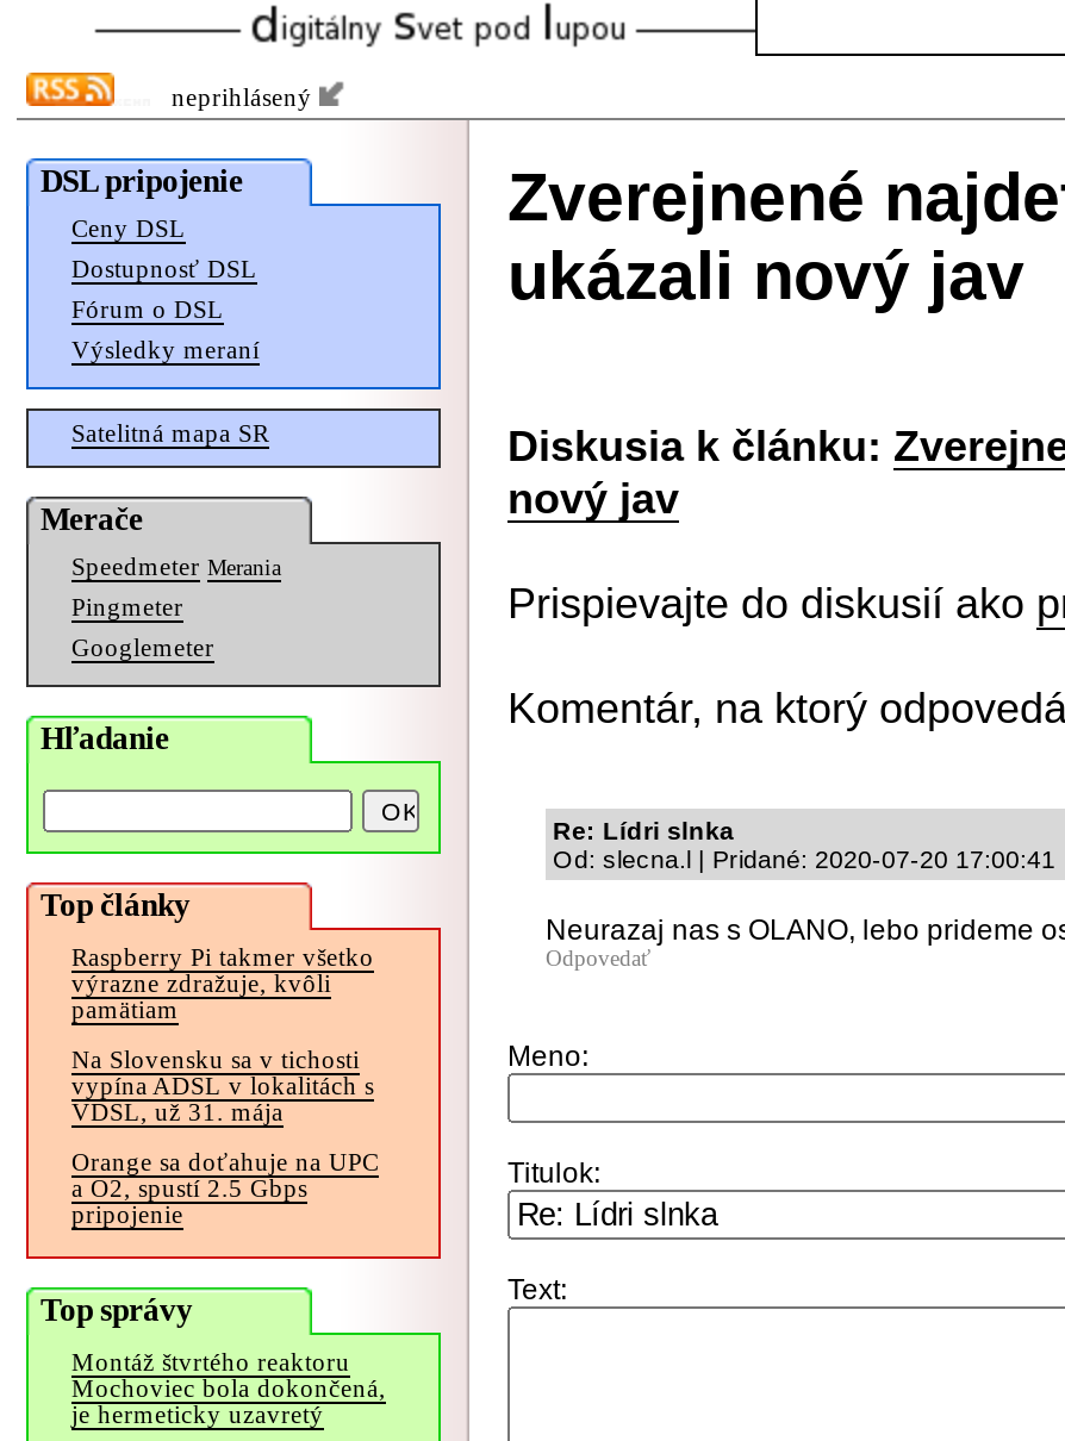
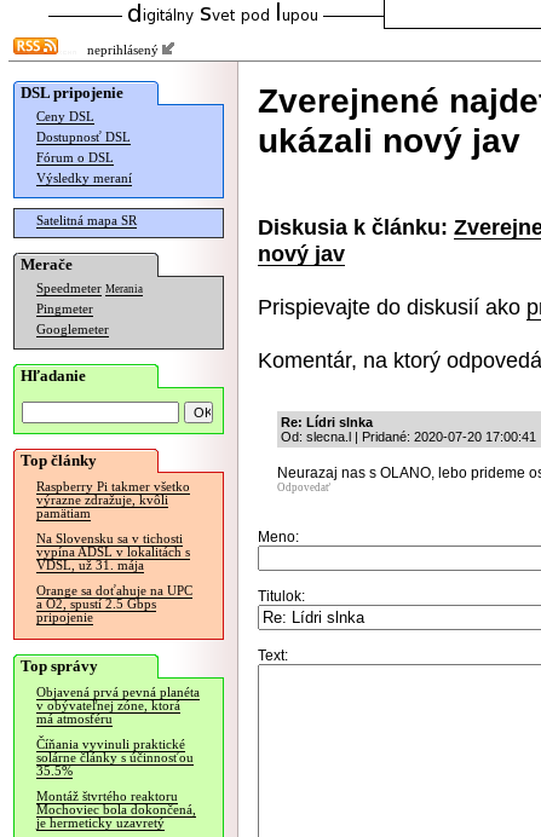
+ Objavená prvá pevná planéta
+ v obývateľnej zóne, ktorá
+ má atmosféru
+ Číňania vyvinuli praktické
+ solárne články s účinnosťou
+ 35.5%
